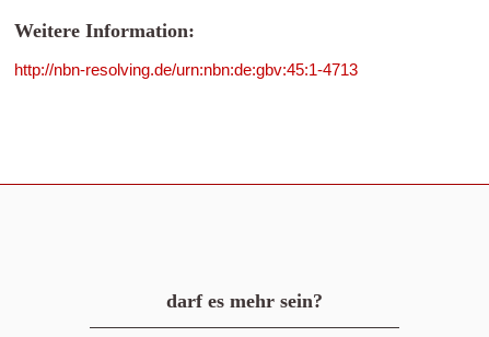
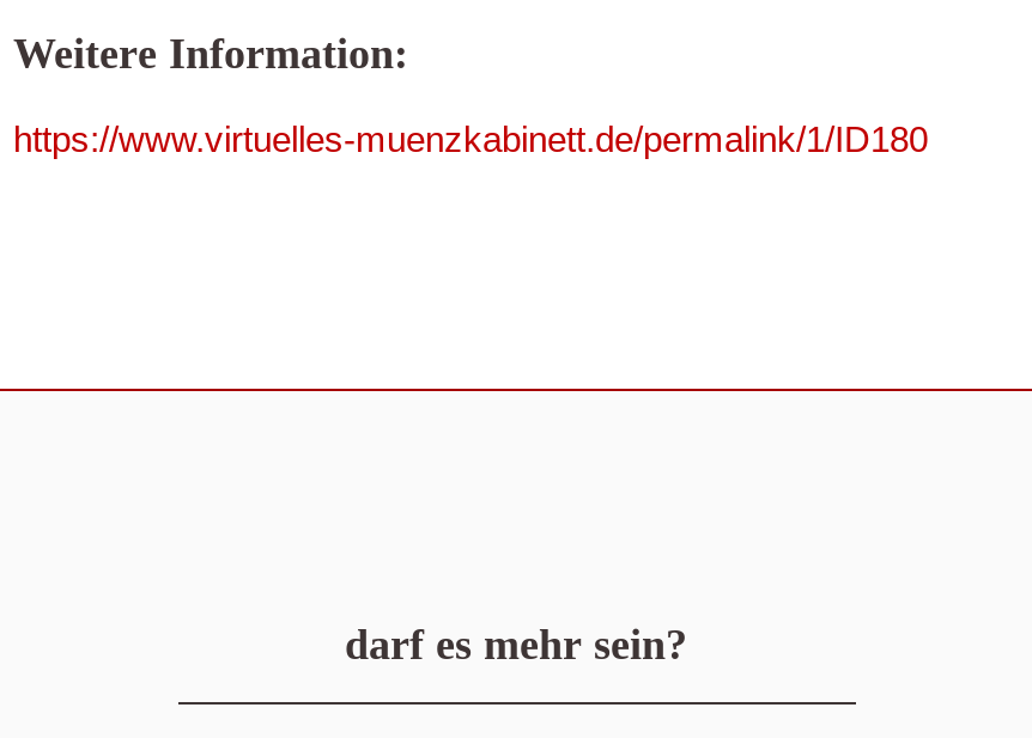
- http://nbn-resolving.de/urn:nbn:de:gbv:45:1-4713
+ https://www.virtuelles-muenzkabinett.de/permalink/1/ID180
